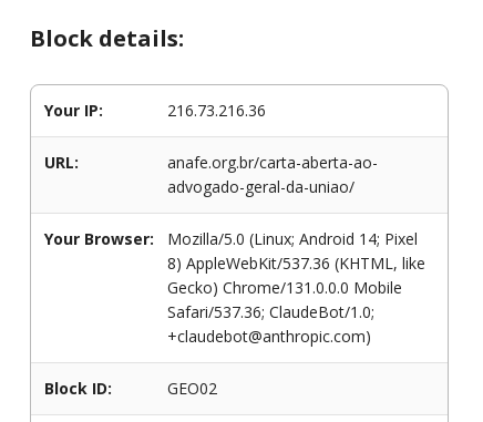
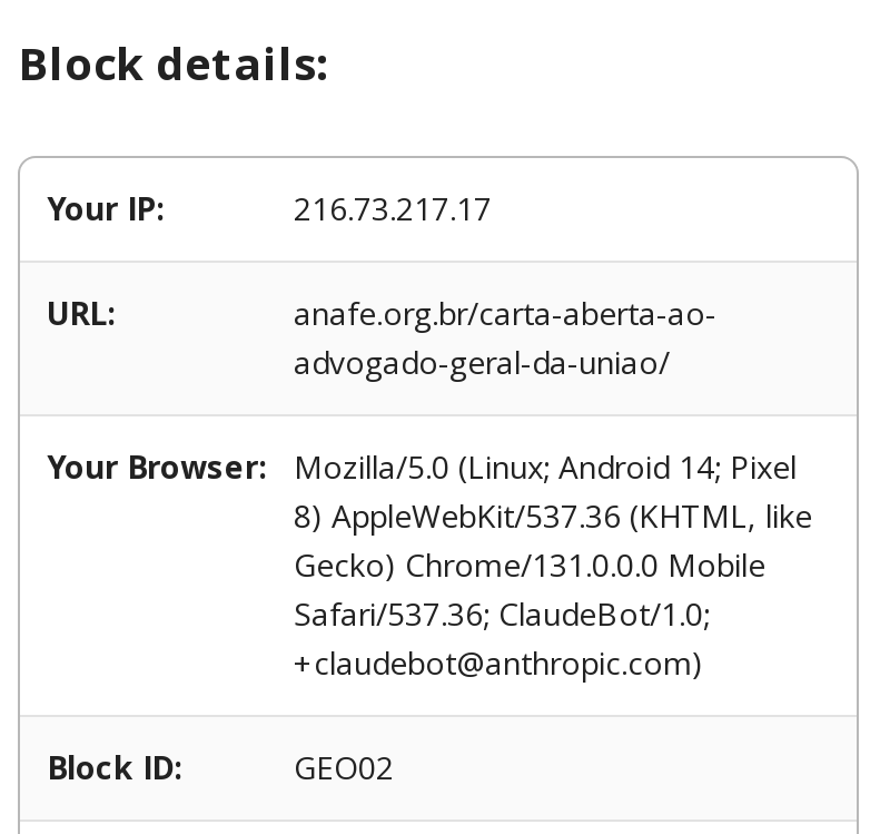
- 216.73.216.36
+ 216.73.217.17
